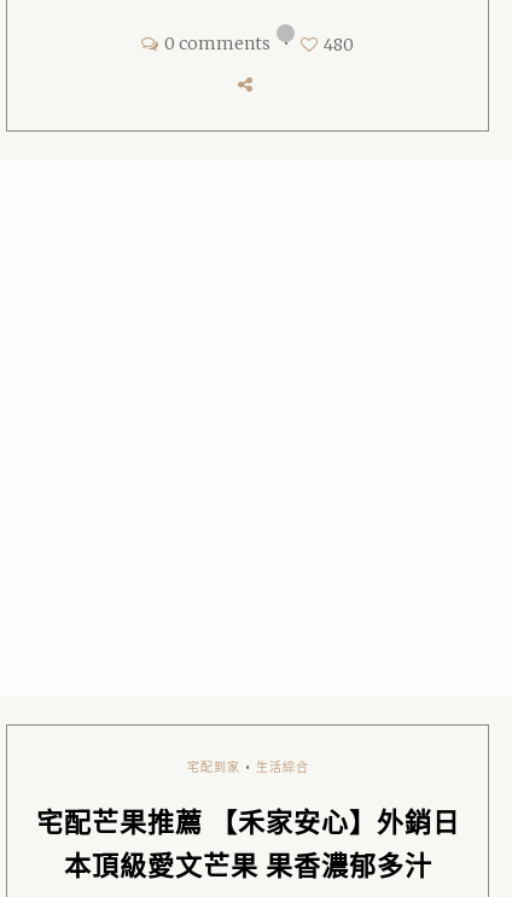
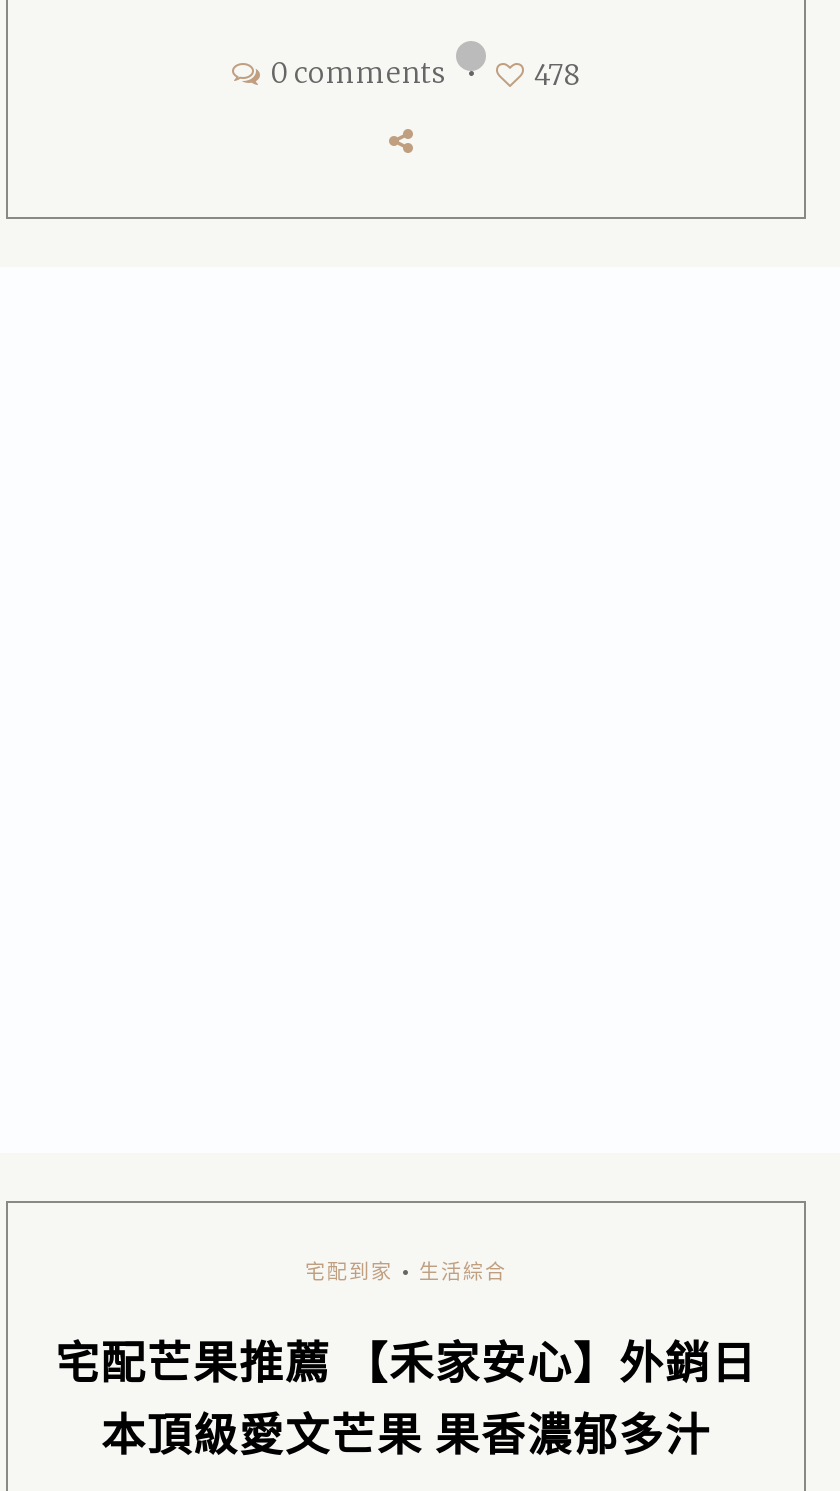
- 0 comments • 480
+ 0 comments • 478
